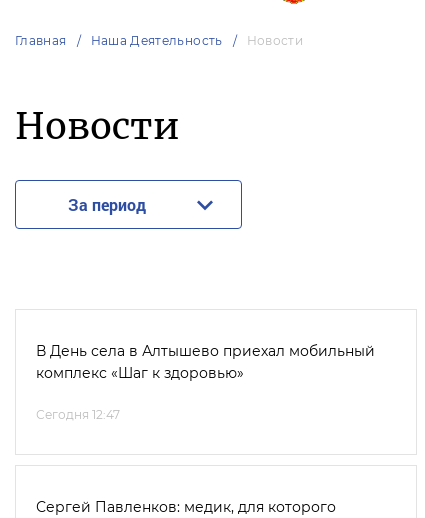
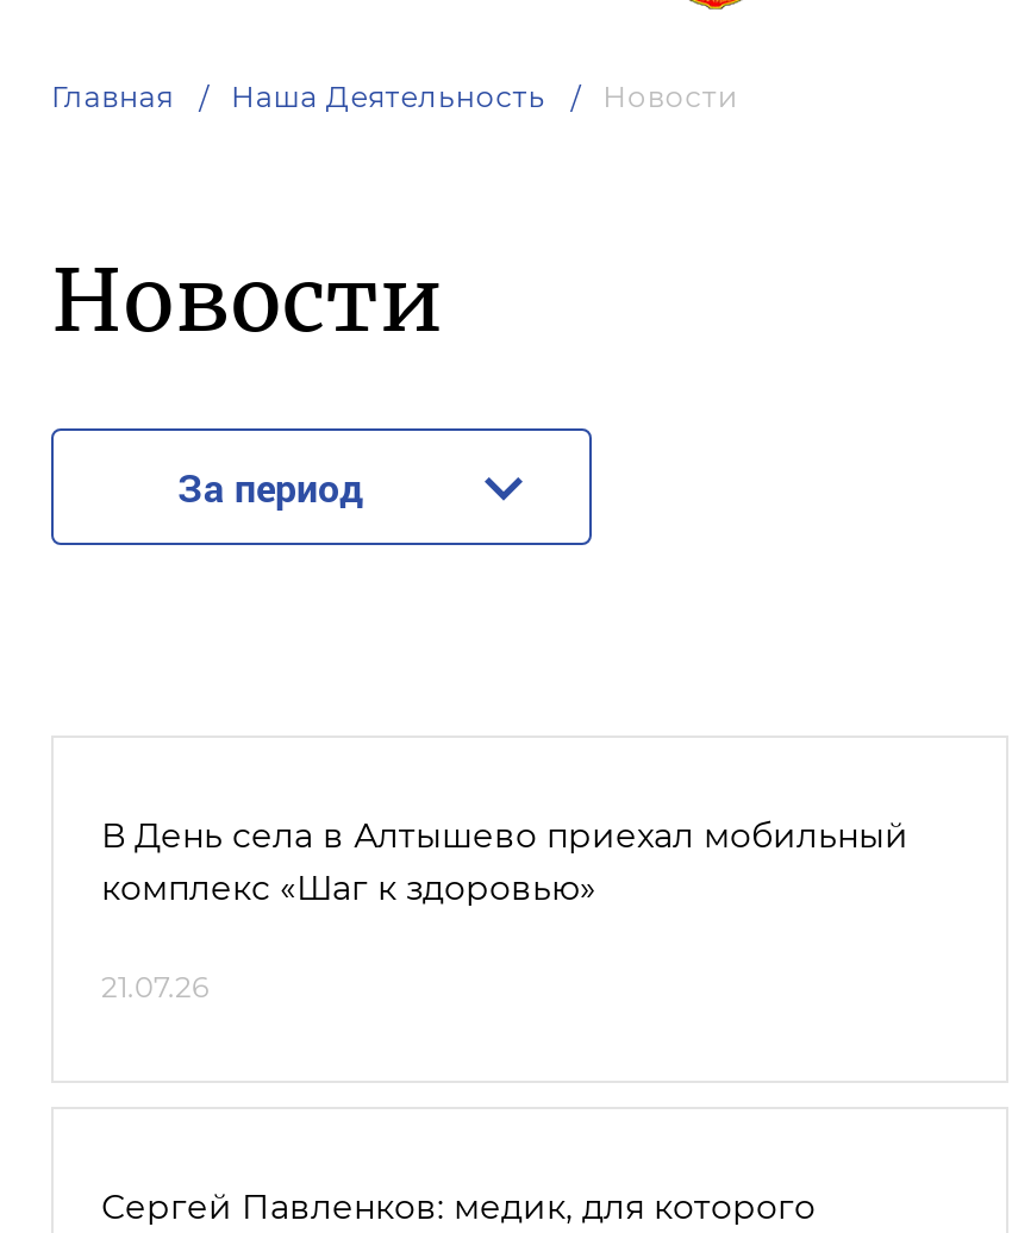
- Сегодня 12:47
+ 21.07.26
